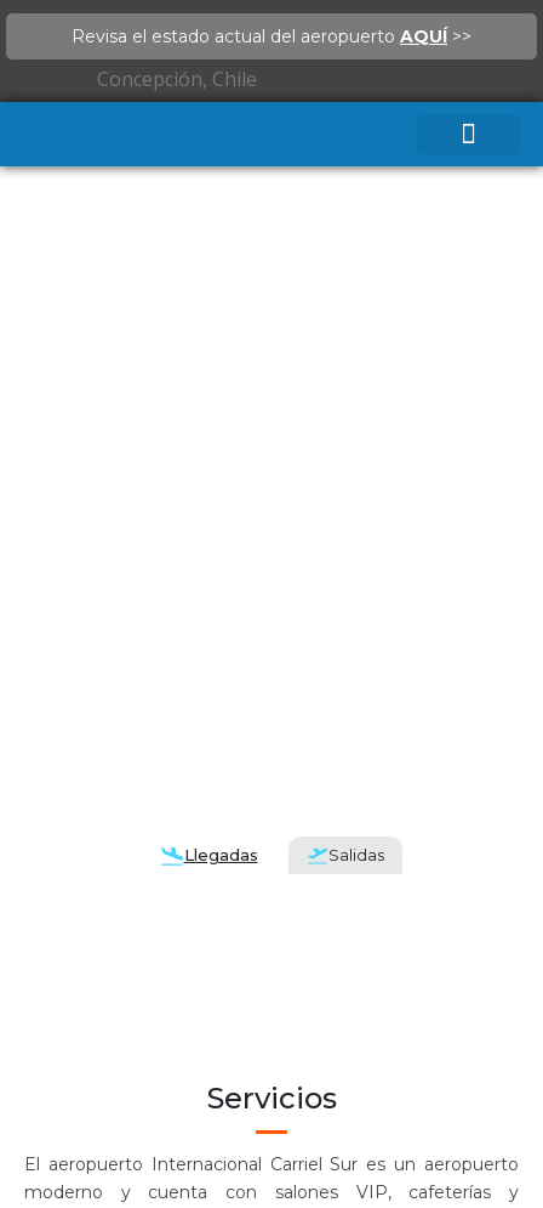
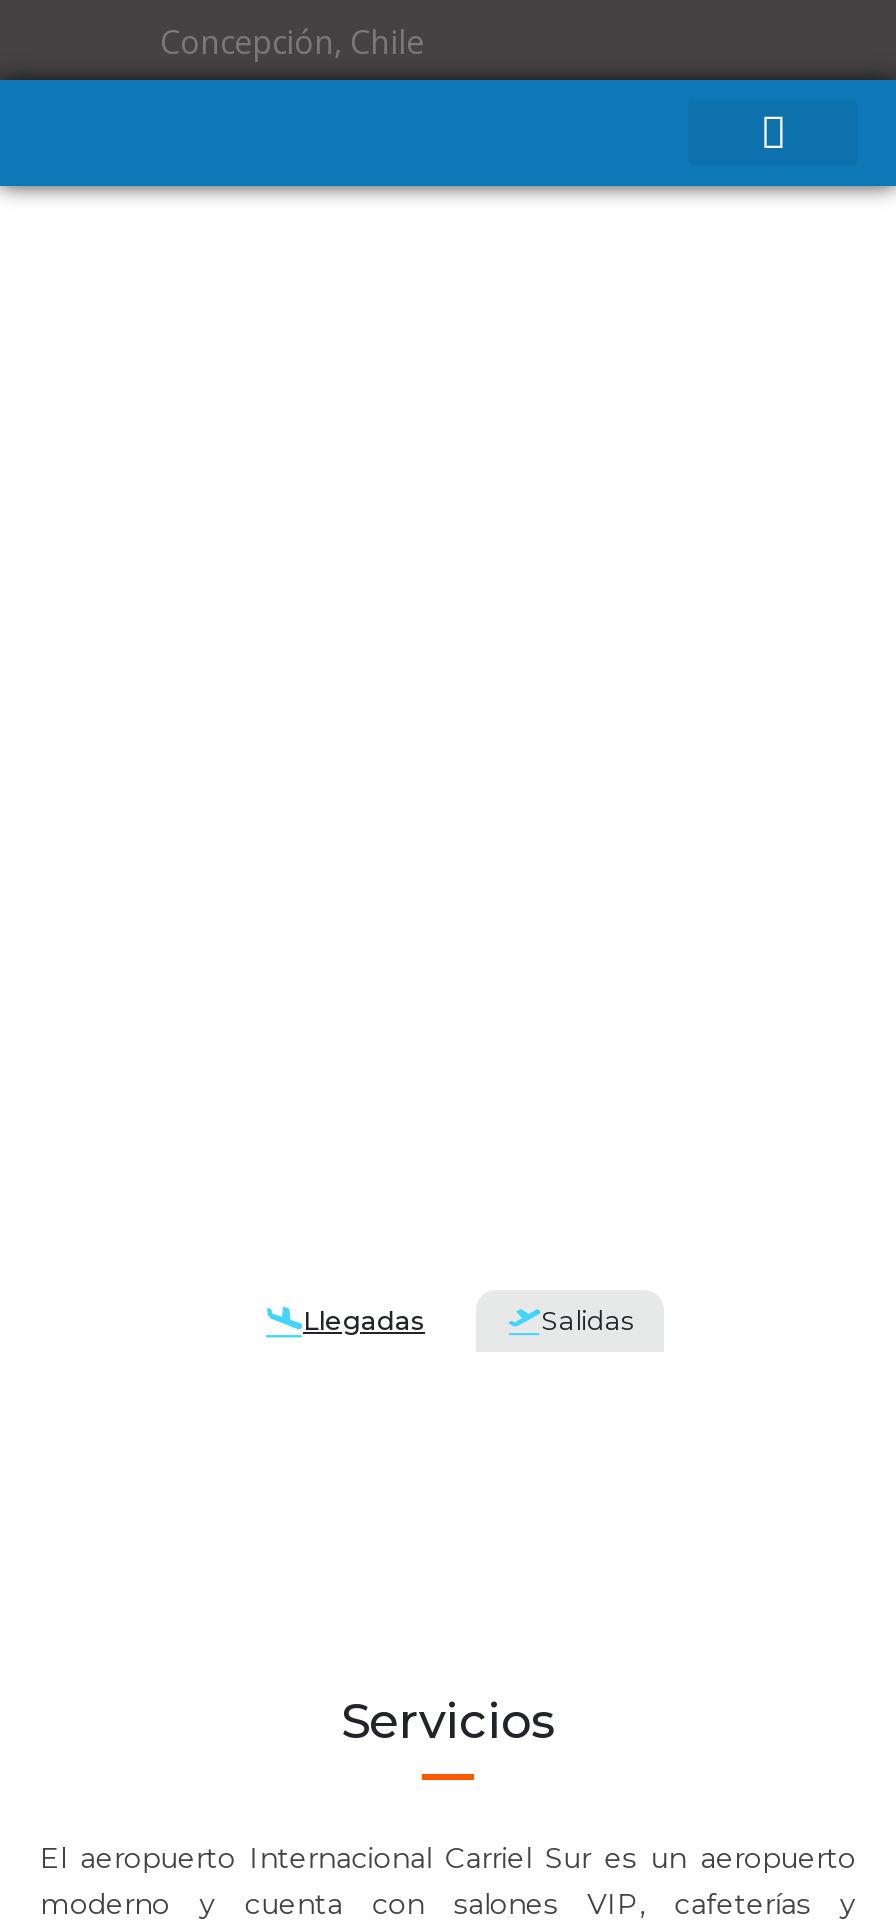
- Revisa el estado actual del aeropuerto AQUÍ >>
